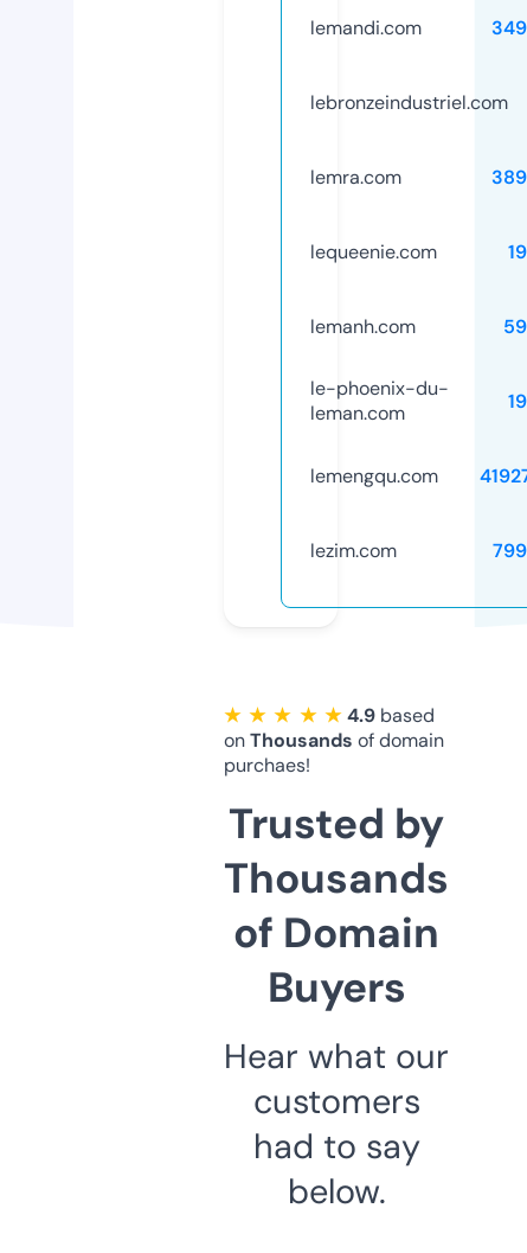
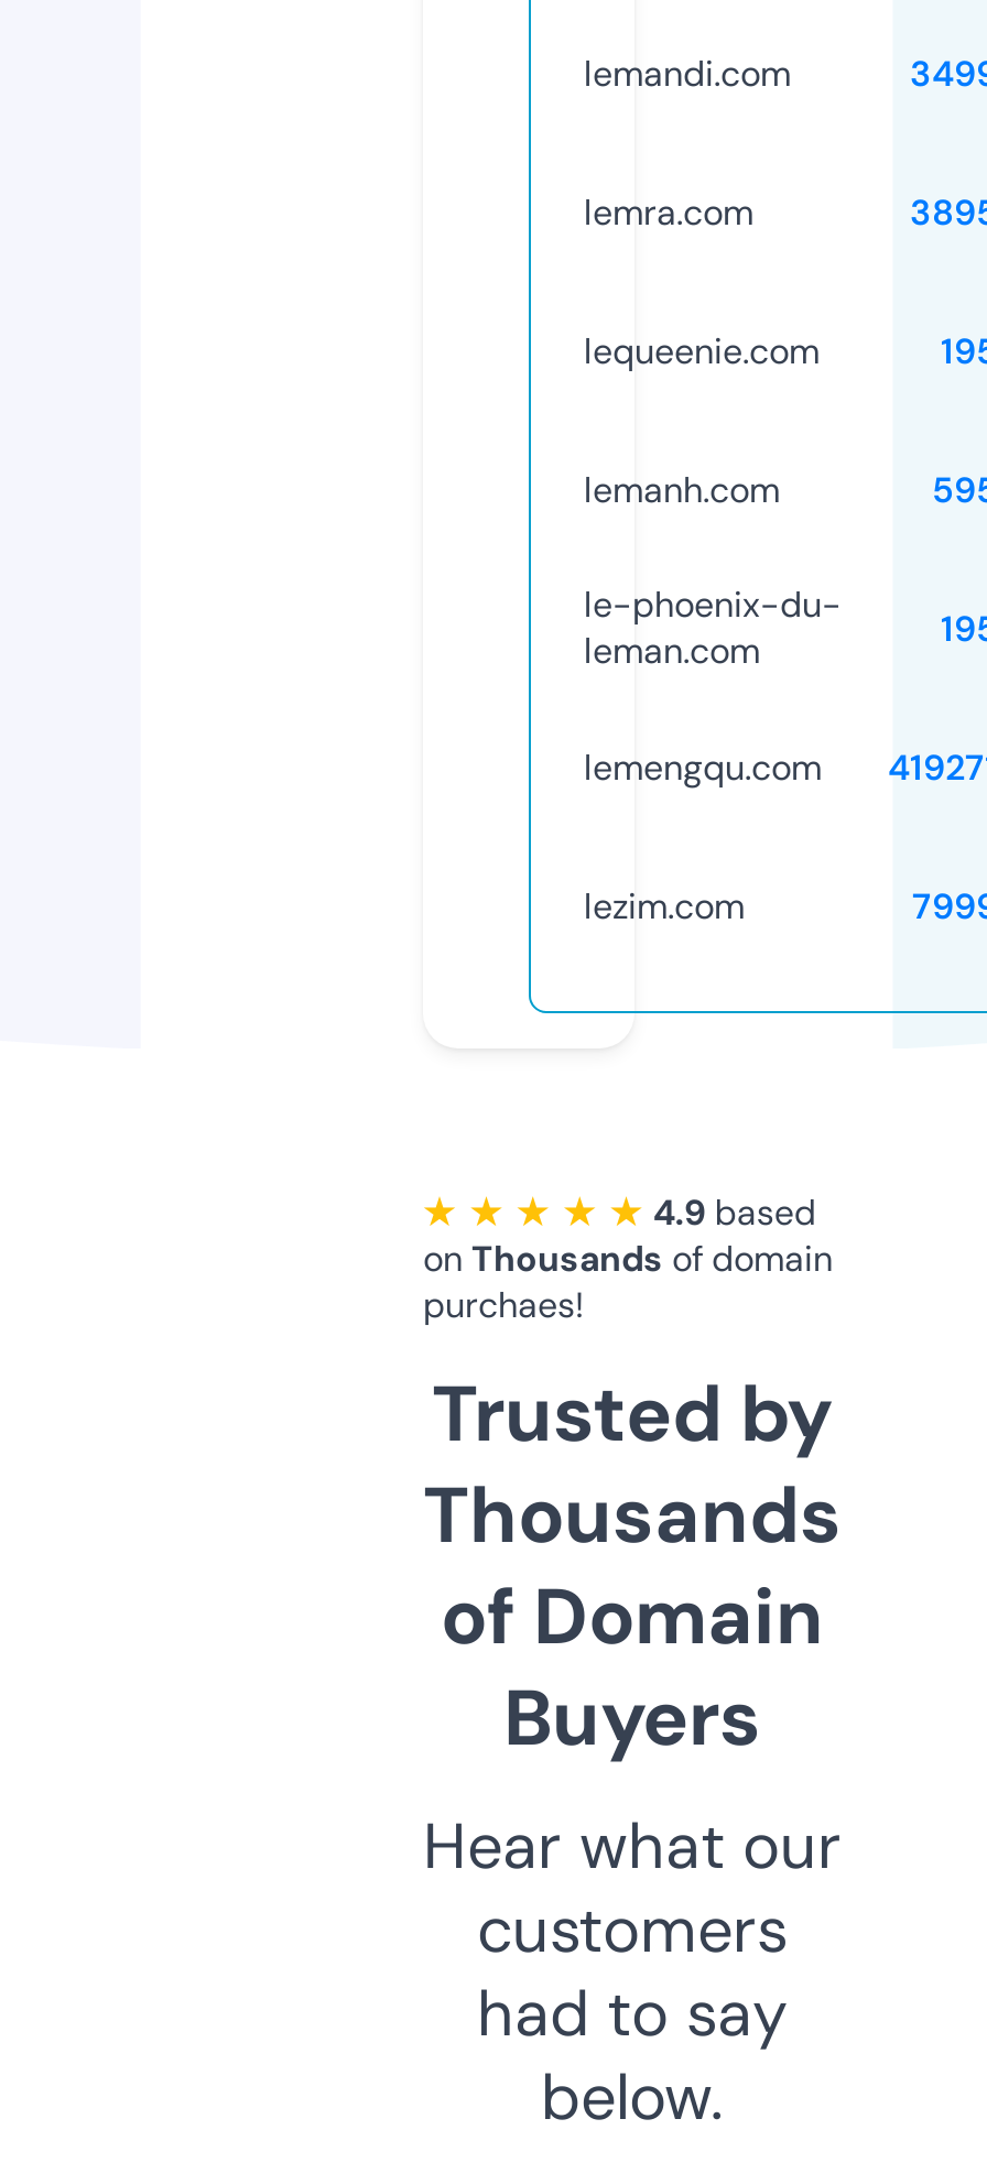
- lebronzeindustriel.com
